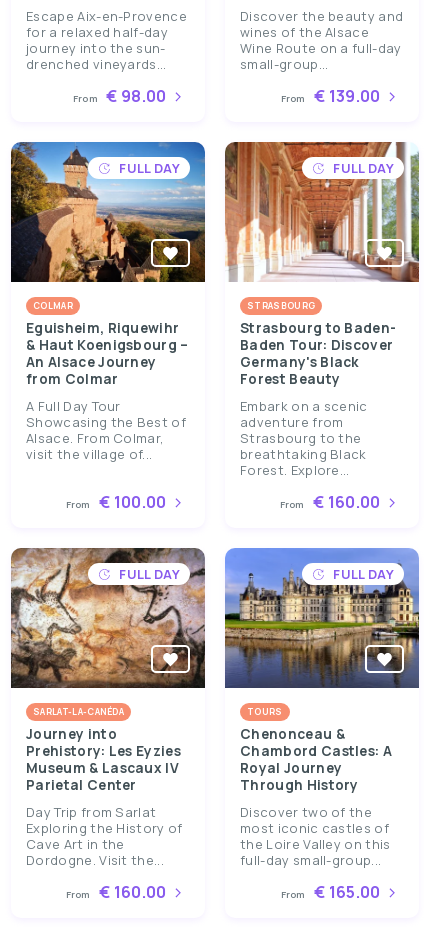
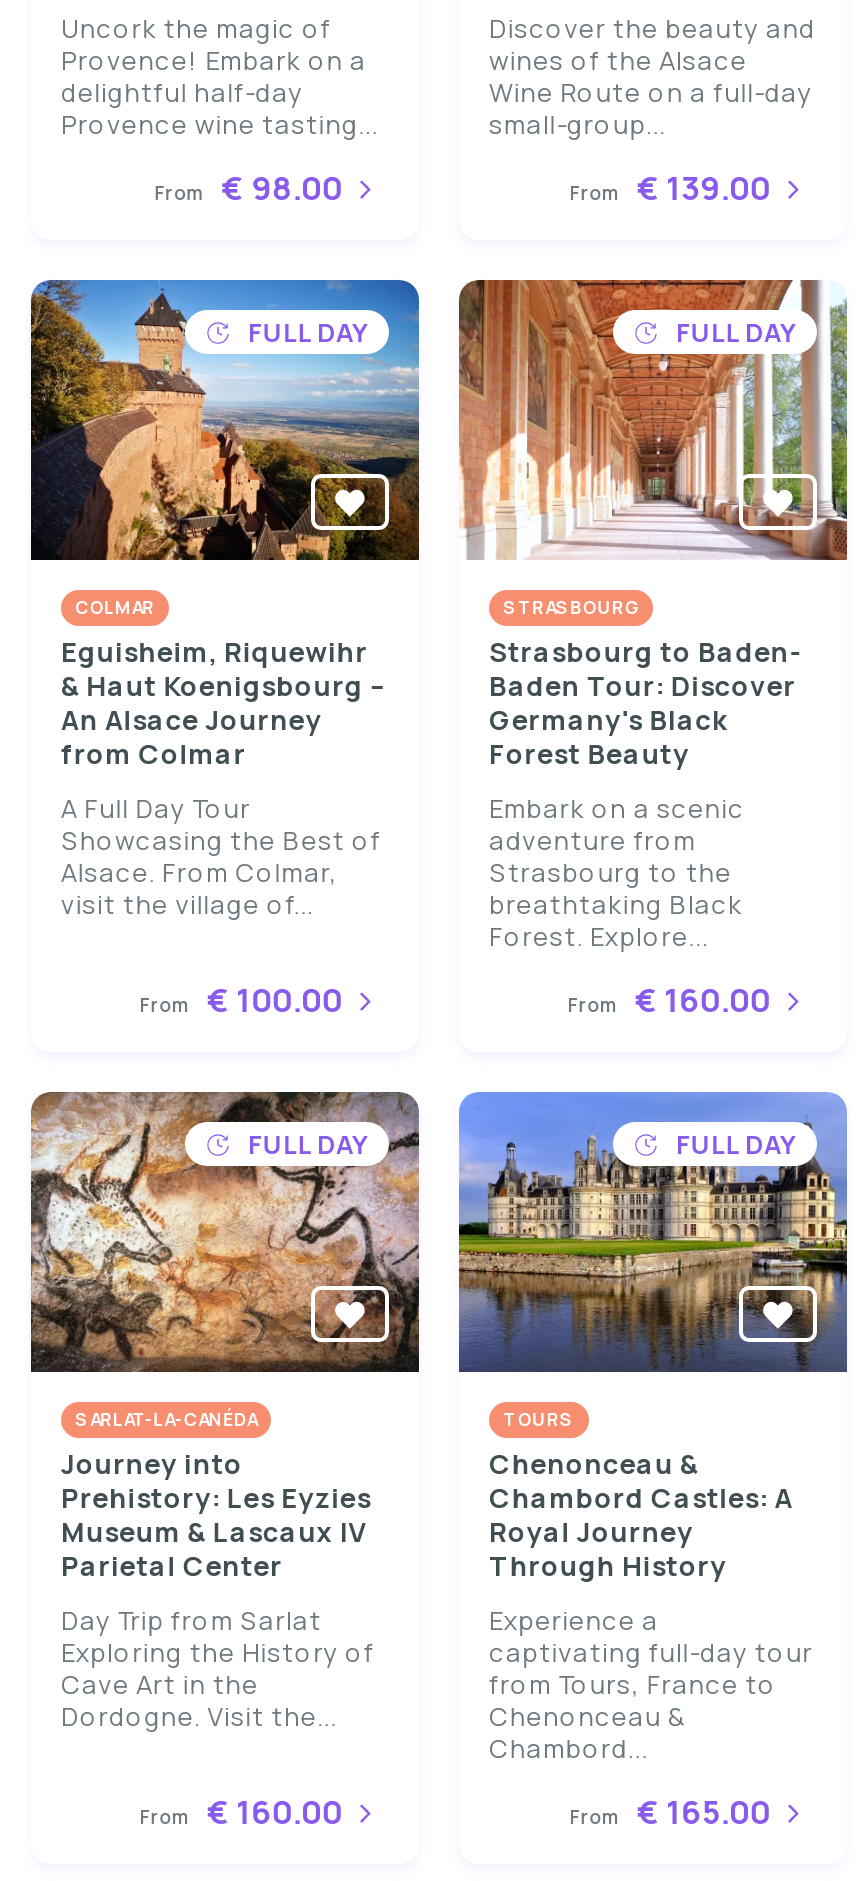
- Escape Aix-en-Provence
- for a relaxed half-day
- journey into the sun-
- drenched vineyards...
+ Uncork the magic of
+ Provence! Embark on a
+ delightful half-day
+ Provence wine tasting...

- Discover two of the
- most iconic castles of
- the Loire Valley on this
- full-day small-group...
+ Experience a
+ captivating full-day tour
+ from Tours, France to
+ Chenonceau &
+ Chambord...
